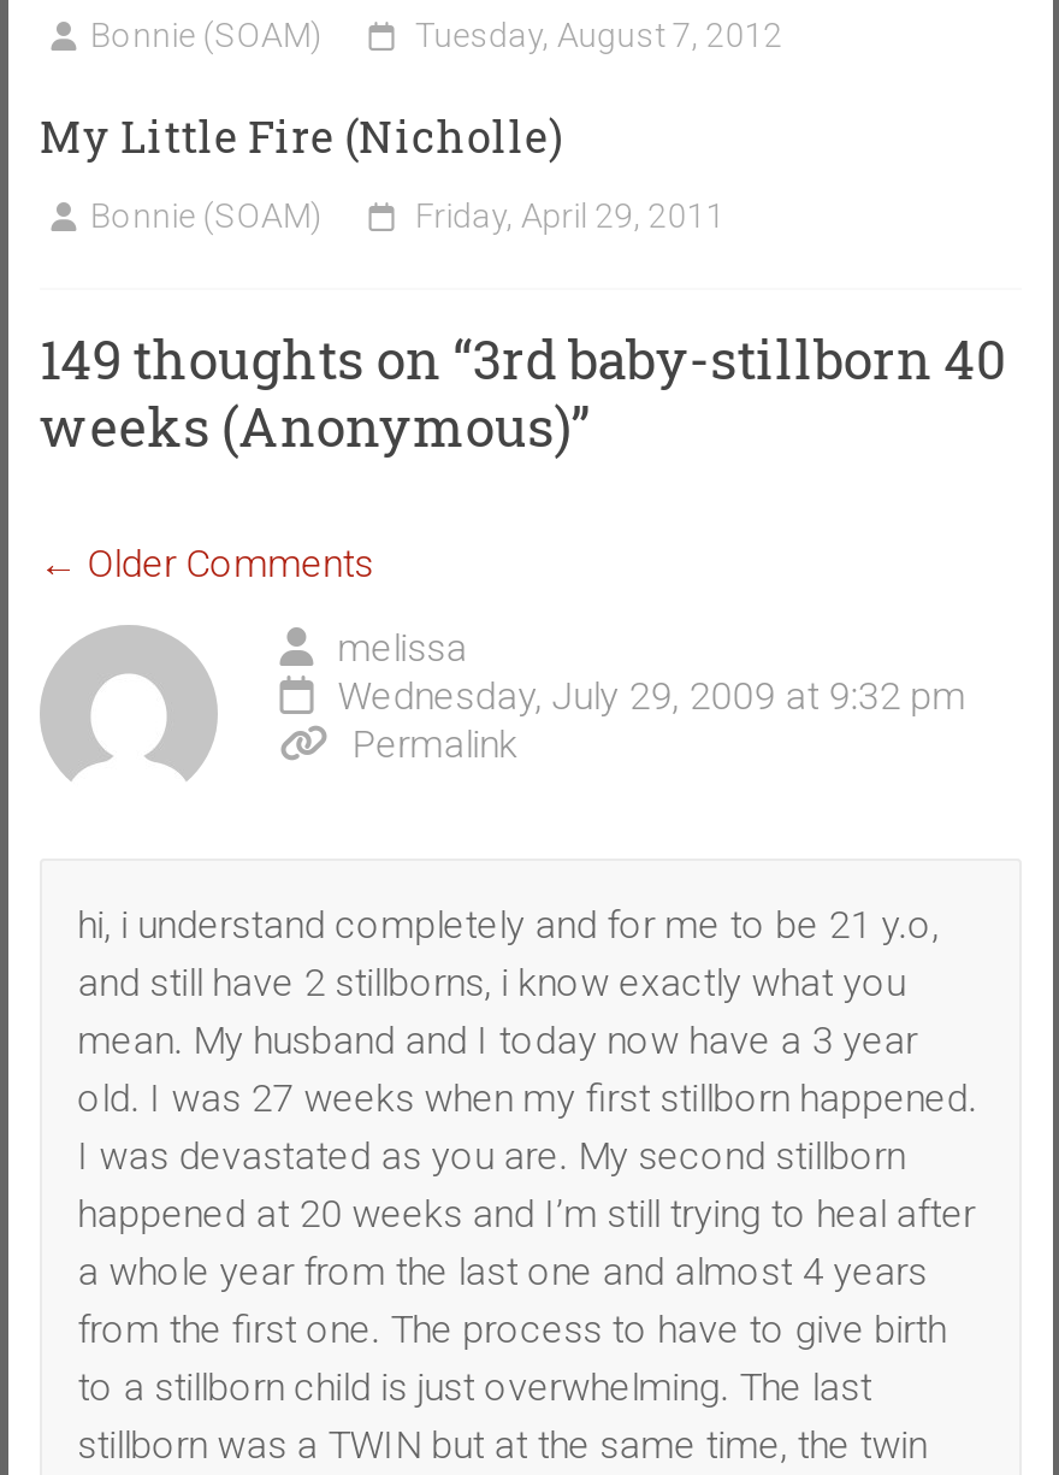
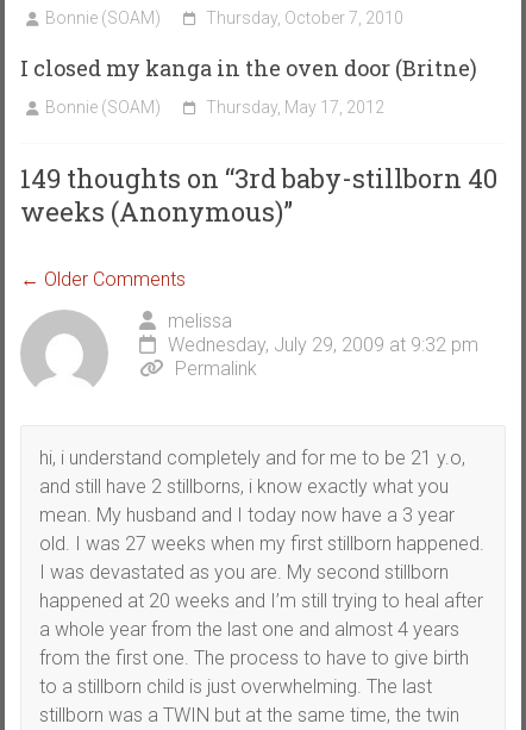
- Tuesday, August 7, 2012
+ Thursday, October 7, 2010

- My Little Fire (Nicholle)
+ I closed my kanga in the oven door (Britne)

- Friday, April 29, 2011
+ Thursday, May 17, 2012
